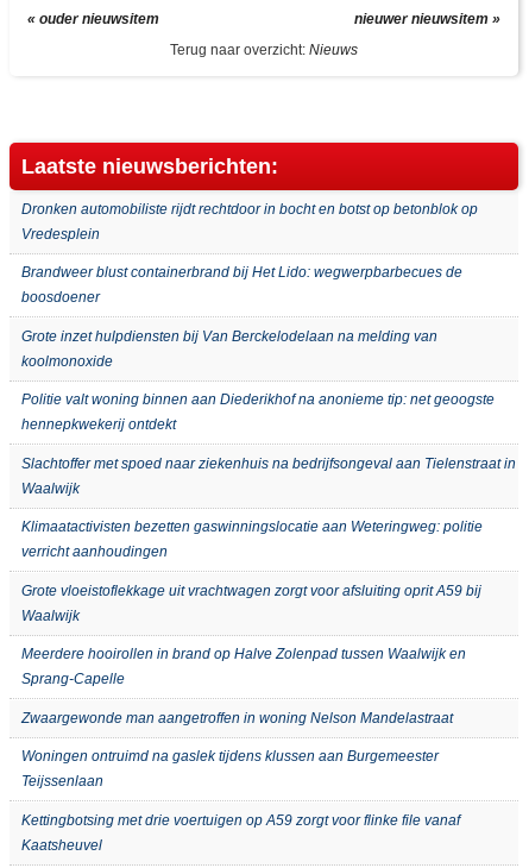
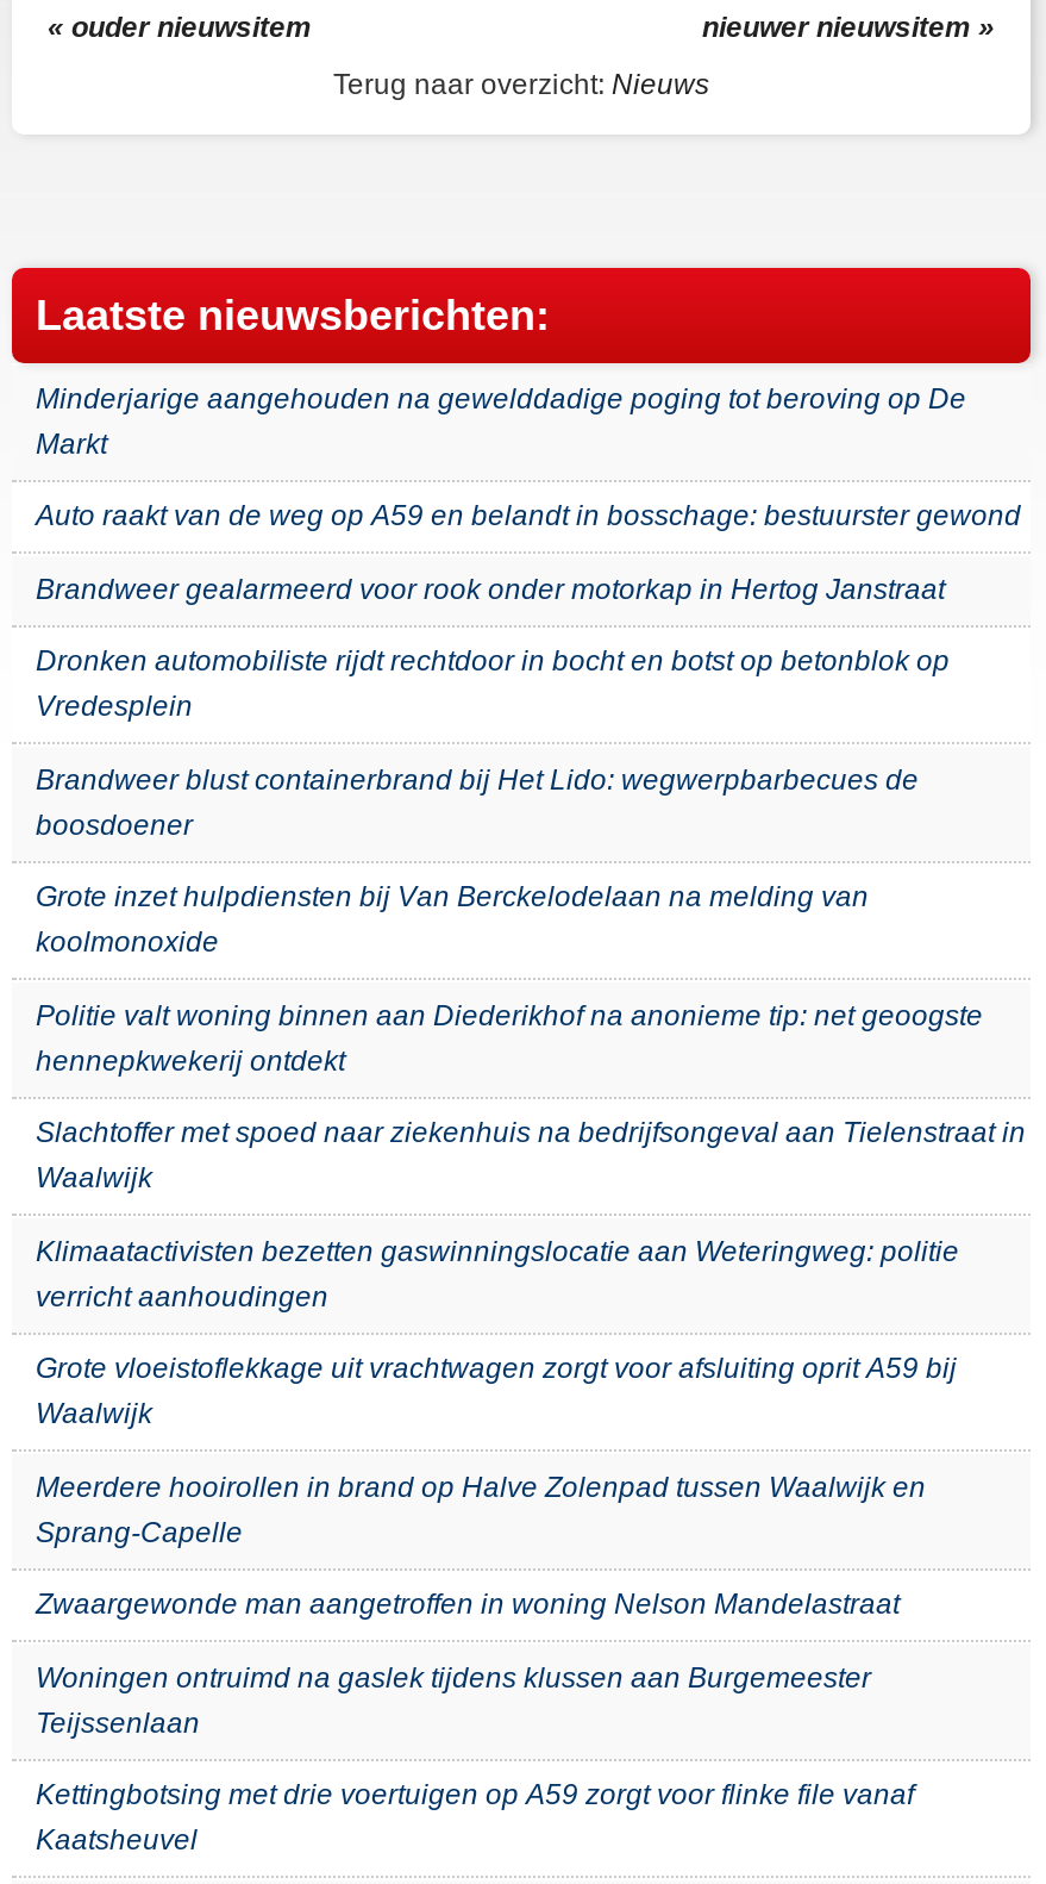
+ Minderjarige aangehouden na gewelddadige poging tot beroving op De
+ Markt
+ Auto raakt van de weg op A59 en belandt in bosschage: bestuurster gewond
+ Brandweer gealarmeerd voor rook onder motorkap in Hertog Janstraat

moved down: Dronken automobiliste rijdt rechtdoor in bocht en botst op betonblok op | Vredesplein | Brandweer blust containerbrand bij Het Lido: wegwerpbarbecues de | boosdoener

moved down: Grote inzet hulpdiensten bij Van Berckelodelaan na melding van | koolmonoxide | Politie valt woning binnen aan Diederikhof na anonieme tip: net geoogste | hennepkwekerij ontdekt

moved down: Slachtoffer met spoed naar ziekenhuis na bedrijfsongeval aan Tielenstraat in | Waalwijk | Klimaatactivisten bezetten gaswinningslocatie aan Weteringweg: politie | verricht aanhoudingen

moved down: Grote vloeistoflekkage uit vrachtwagen zorgt voor afsluiting oprit A59 bij
